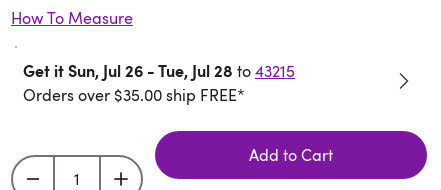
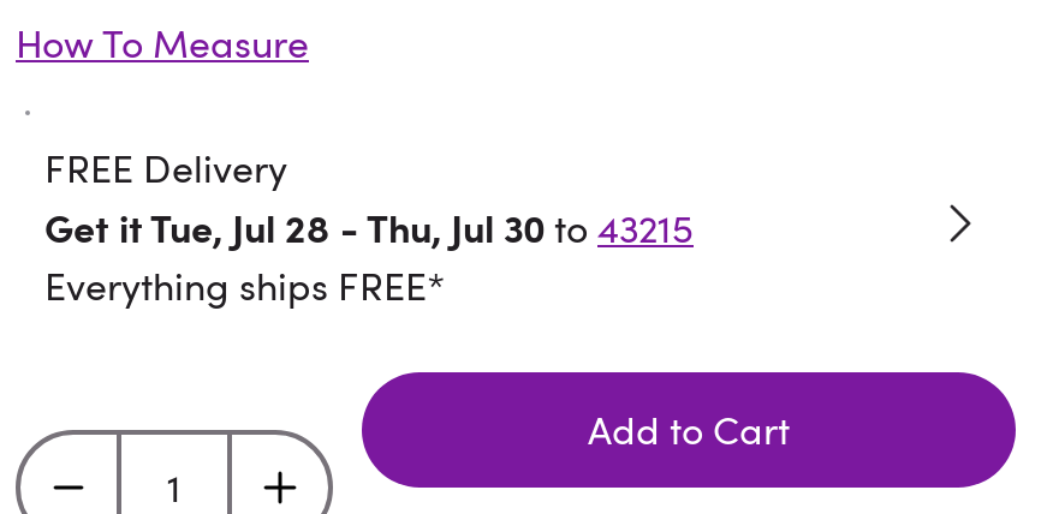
- Get it Sun, Jul 26 - Tue, Jul 28 to 43215
- Orders over $35.00 ship FREE*
+ FREE Delivery
+ Get it Tue, Jul 28 - Thu, Jul 30 to 43215
+ Everything ships FREE*
